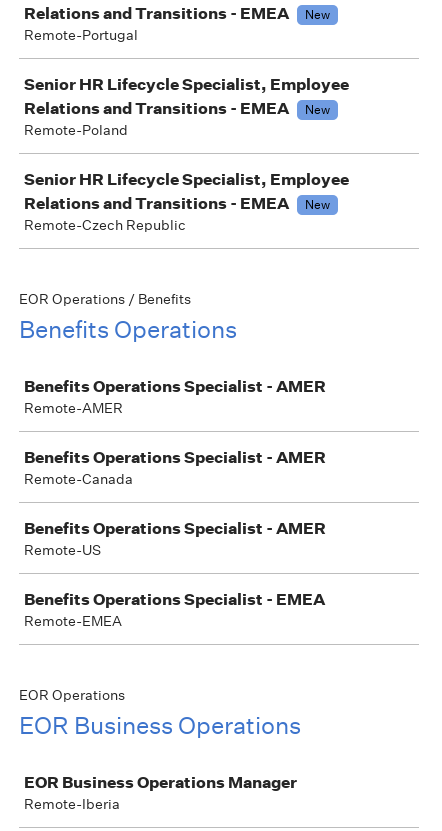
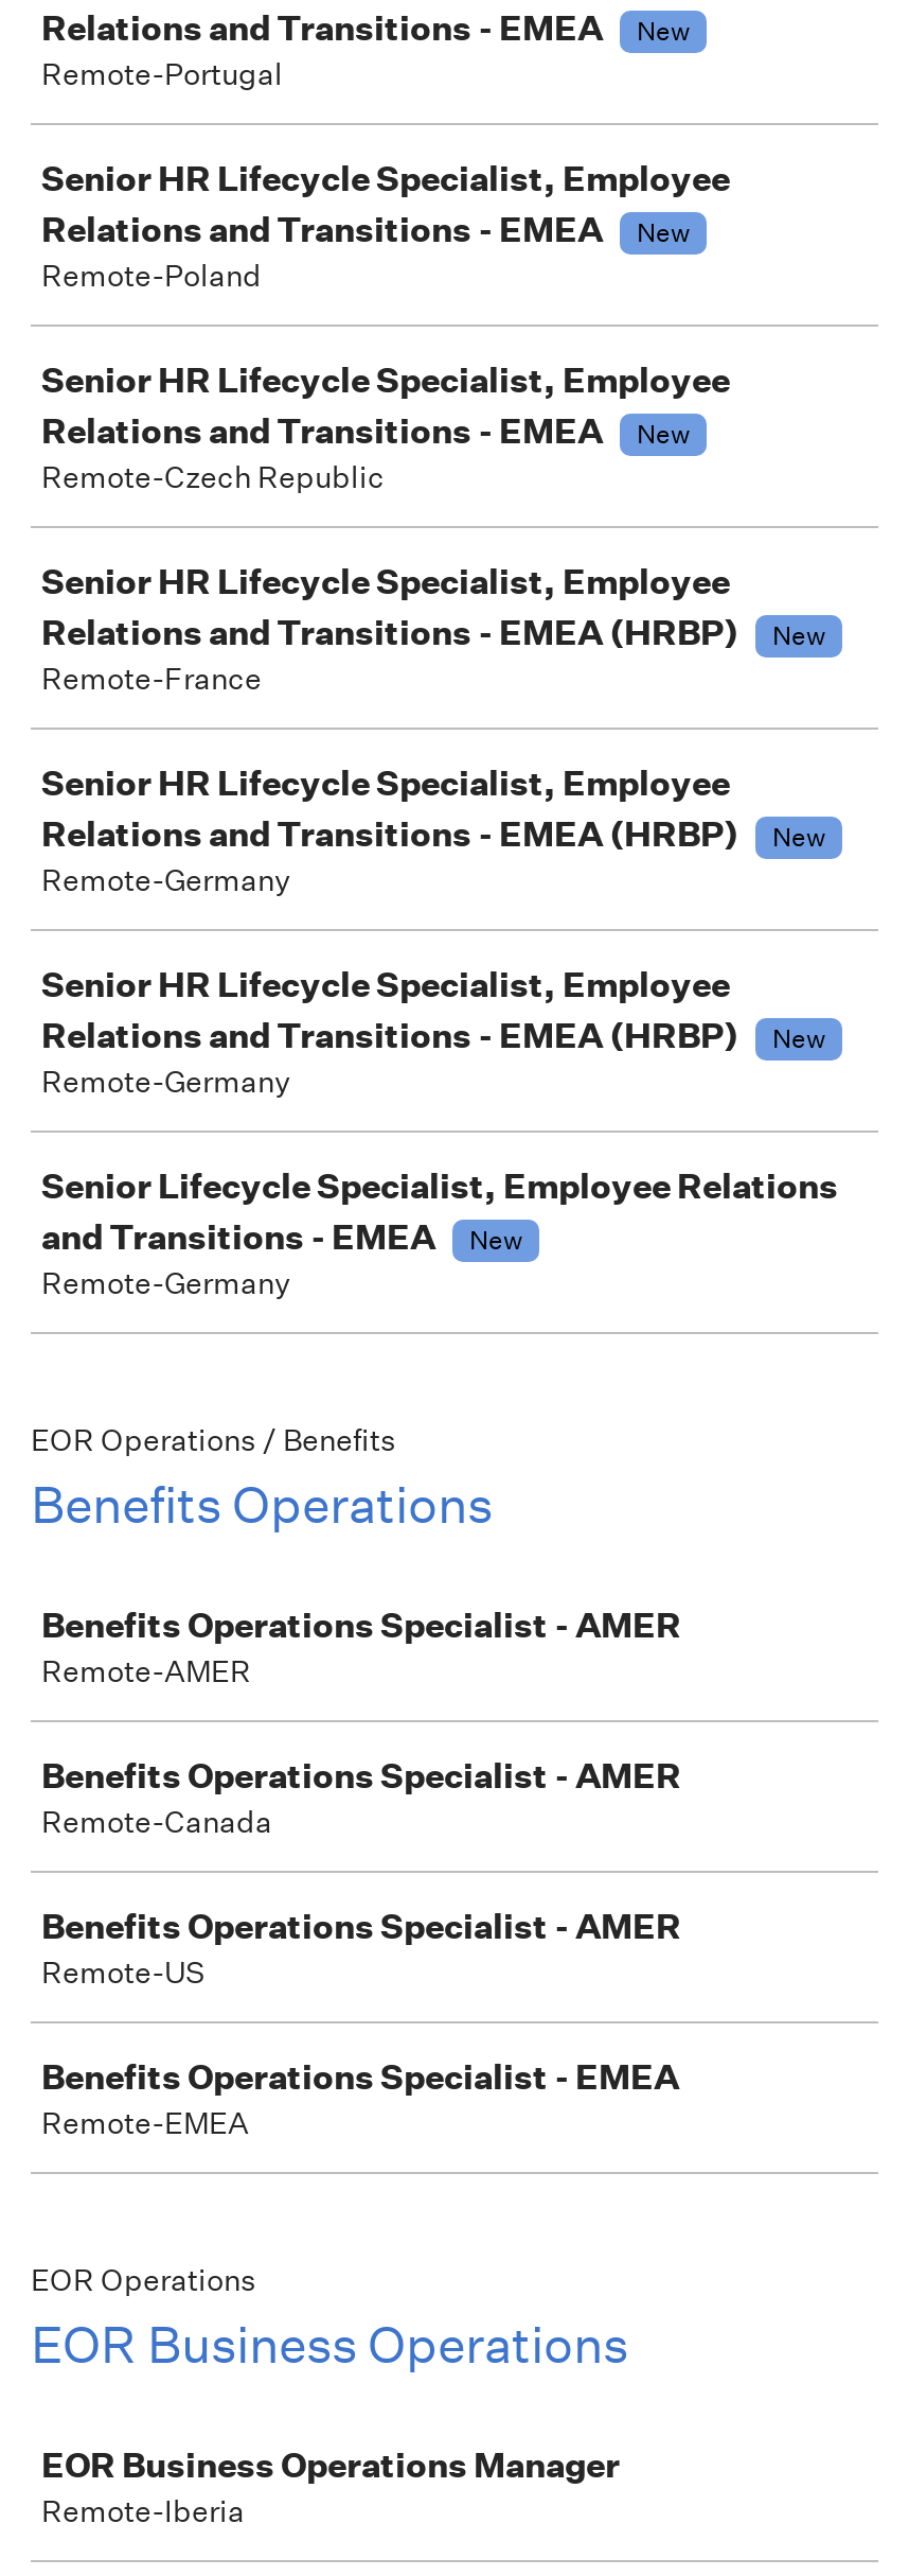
+ Senior HR Lifecycle Specialist, Employee
+ Relations and Transitions - EMEA (HRBP)
+ New
+ Remote-France
+ Senior HR Lifecycle Specialist, Employee
+ Relations and Transitions - EMEA (HRBP)
+ New
+ Remote-Germany
+ Senior HR Lifecycle Specialist, Employee
+ Relations and Transitions - EMEA (HRBP)
+ New
+ Remote-Germany
+ Senior Lifecycle Specialist, Employee Relations
+ and Transitions - EMEA
+ New
+ Remote-Germany
